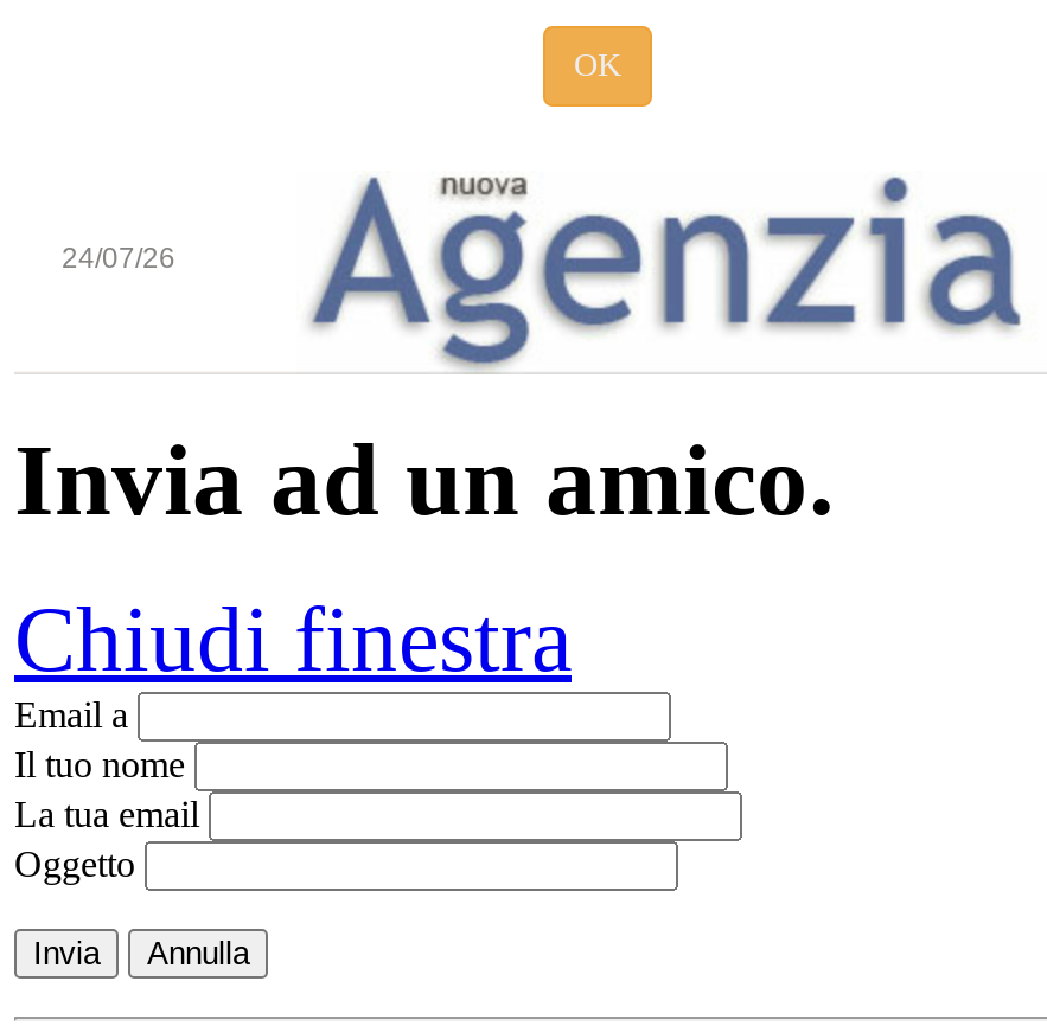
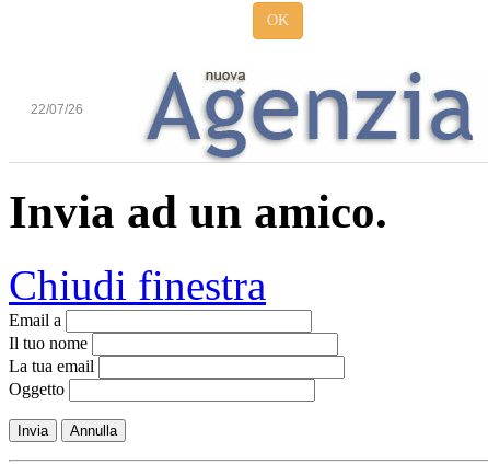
- 24/07/26
+ 22/07/26
